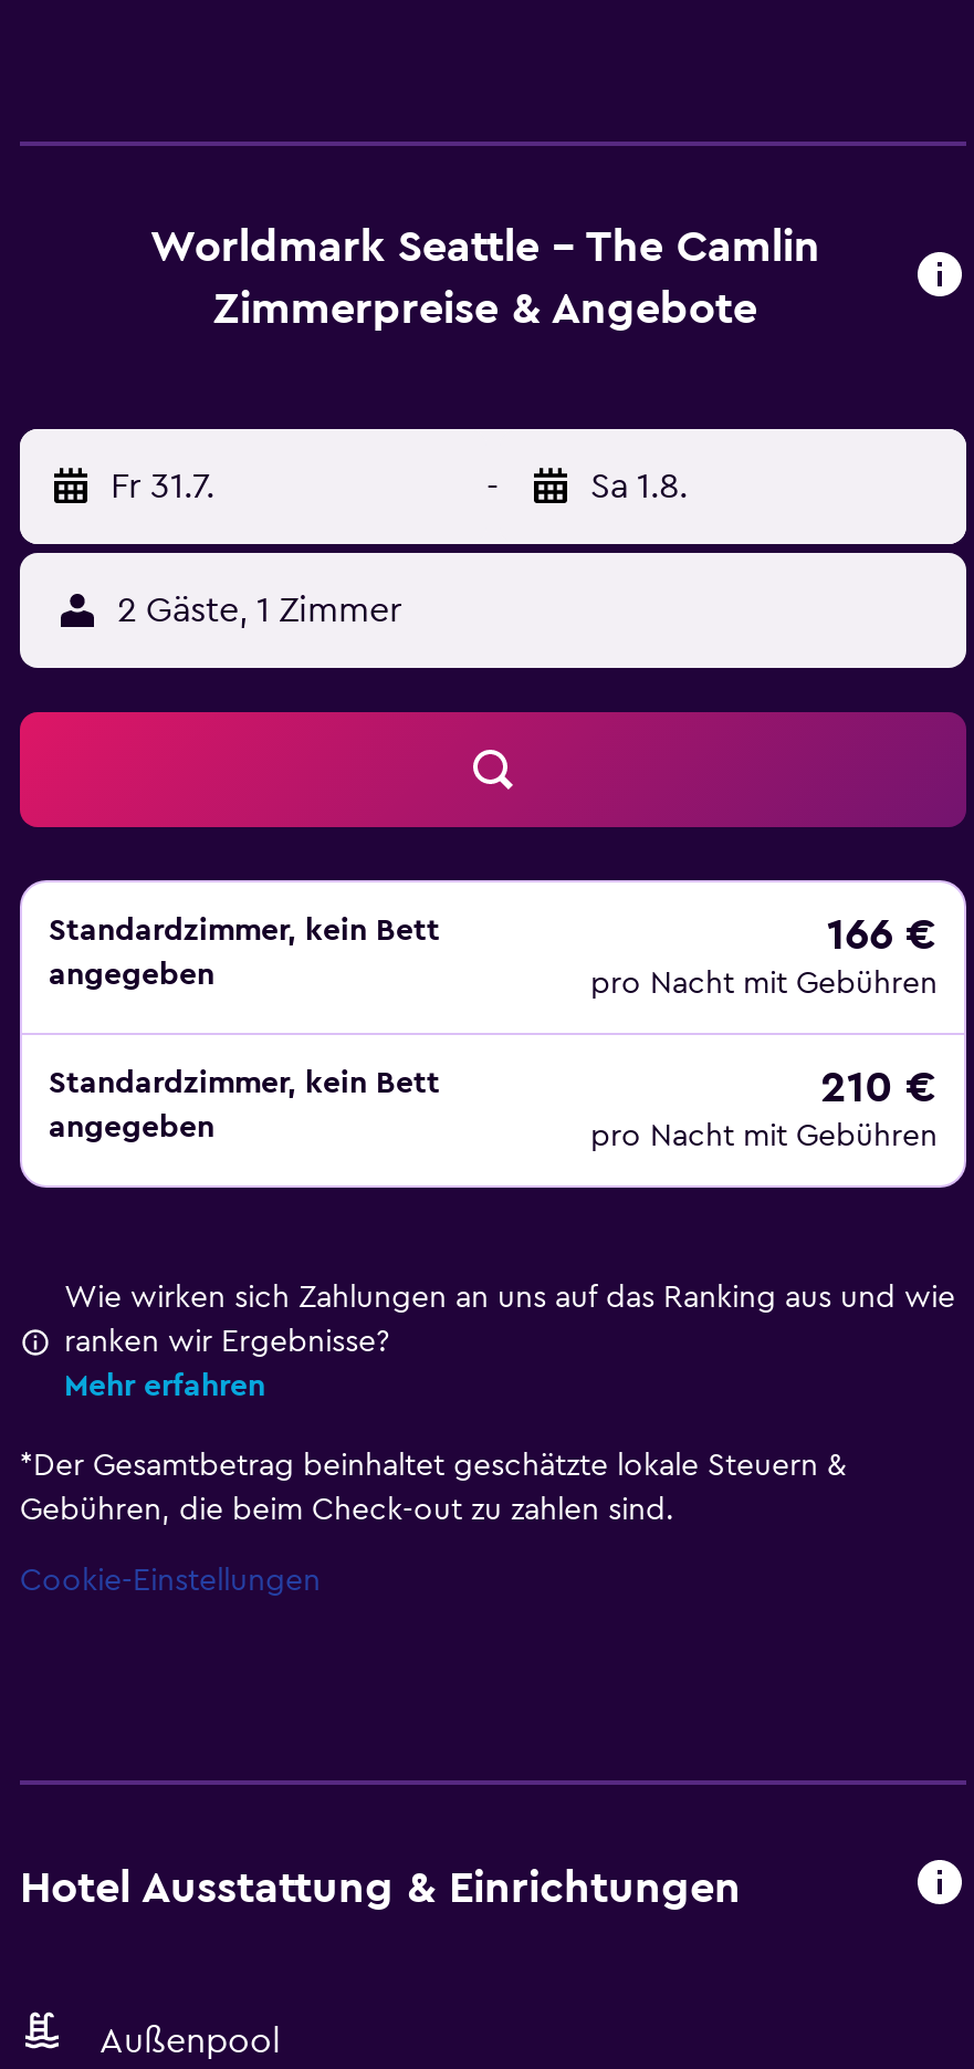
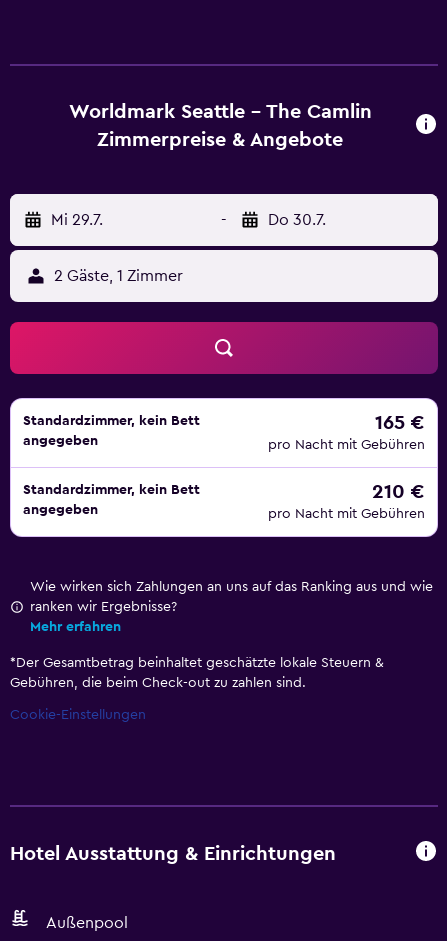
- Fr 31.7.
+ Mi 29.7.

- Sa 1.8.
+ Do 30.7.

- 166 €
+ 165 €
